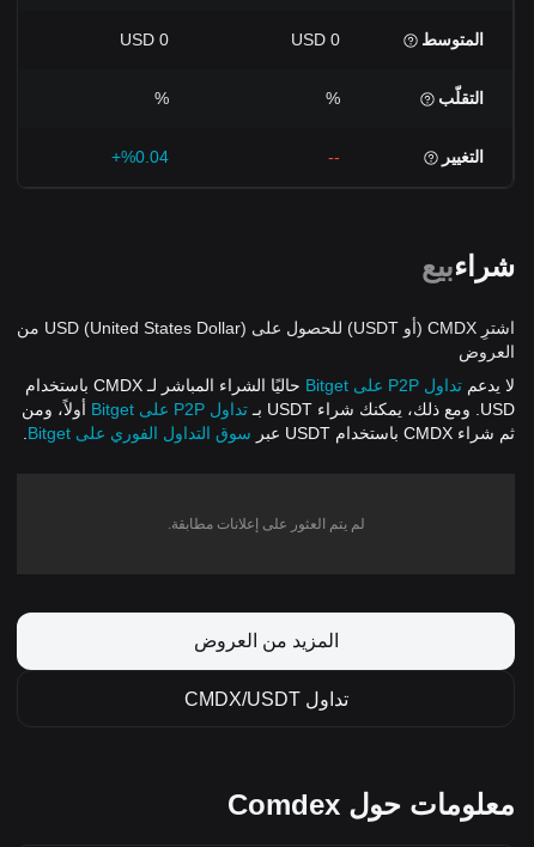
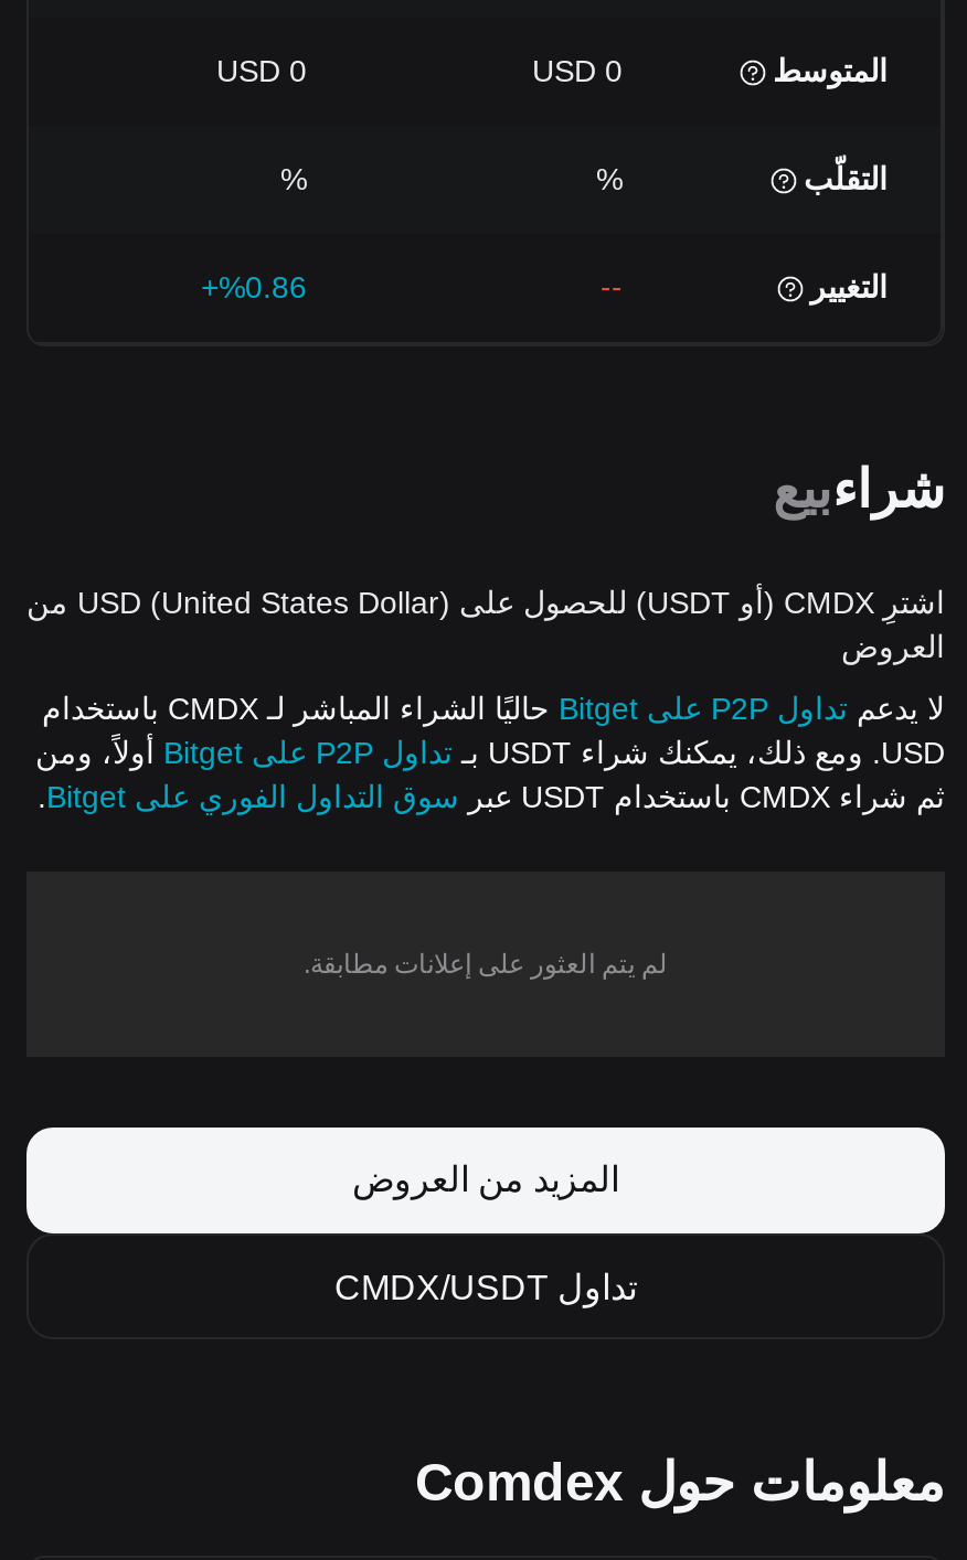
- %0.04+
+ %0.86+
